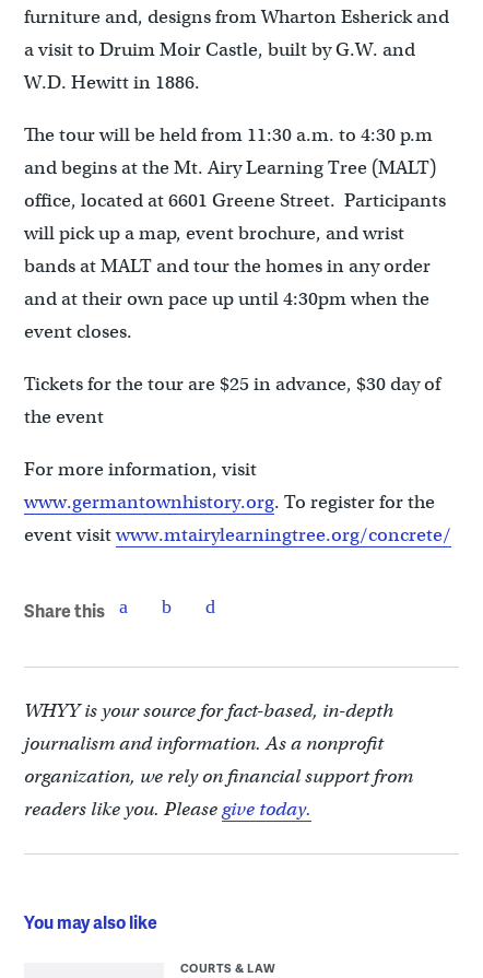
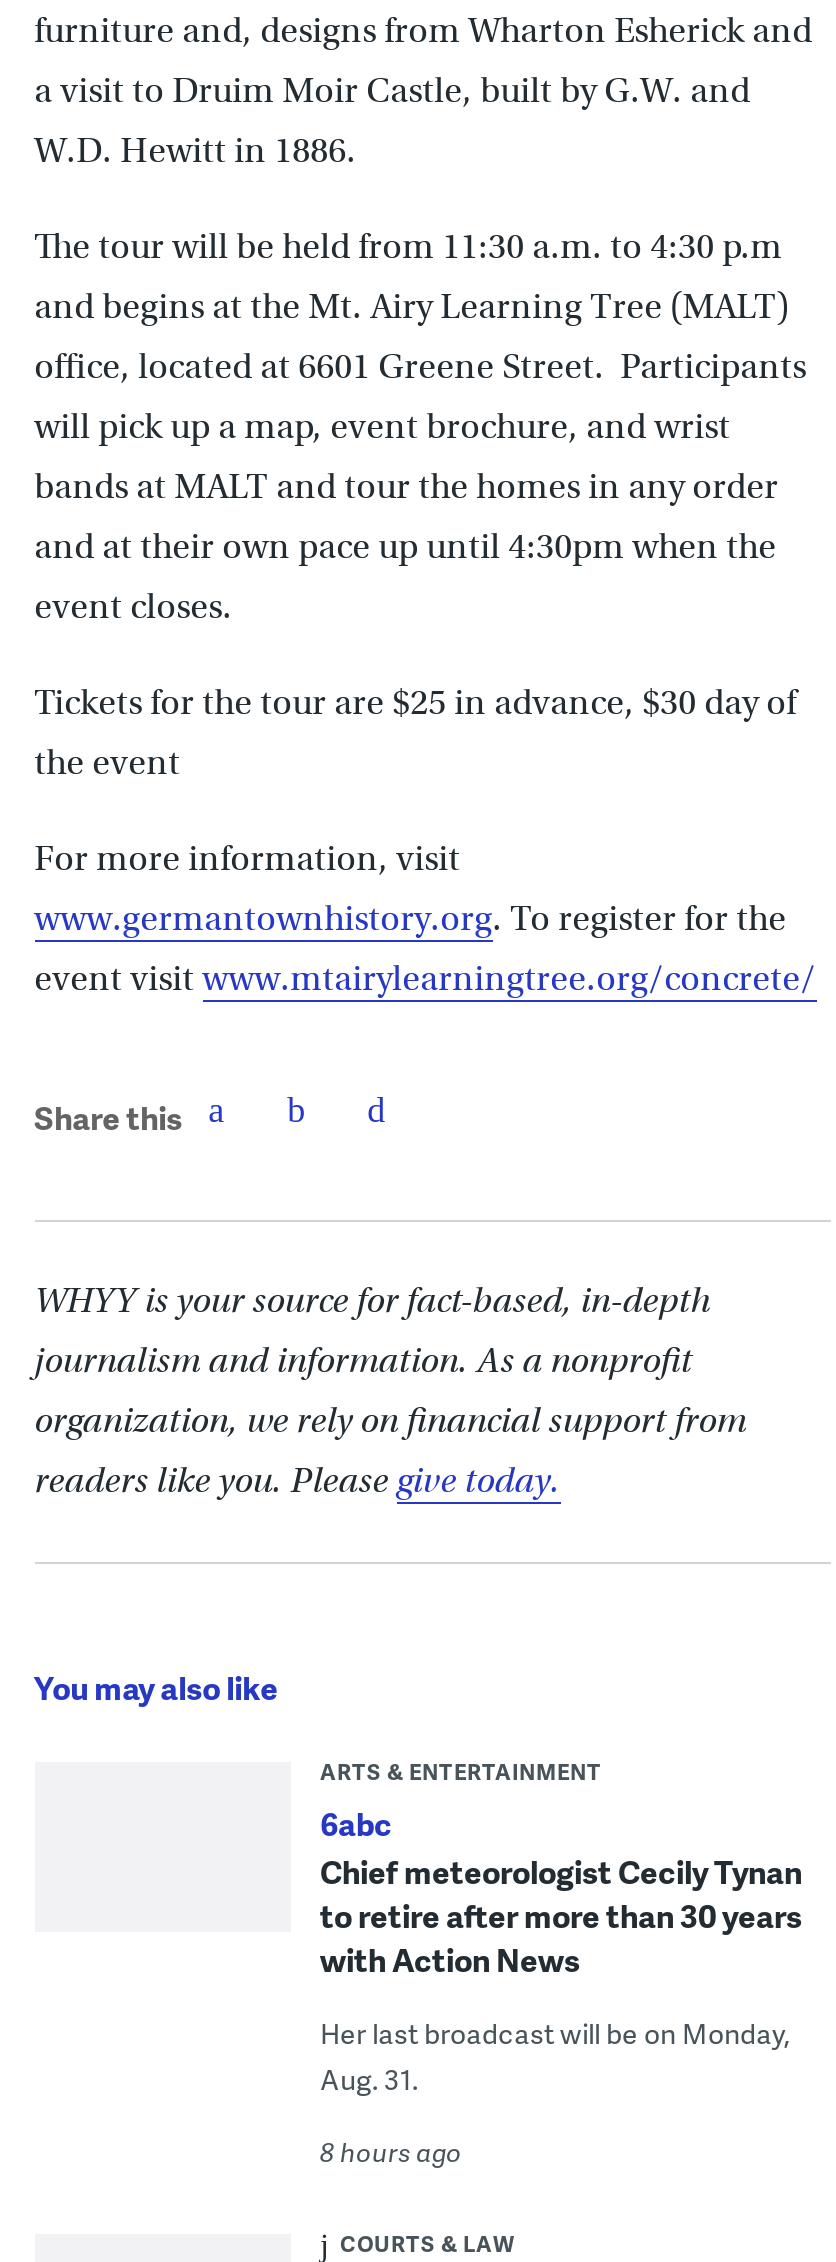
+ ARTS & ENTERTAINMENT
+ 6abc
+ Chief meteorologist Cecily Tynan
+ to retire after more than 30 years
+ with Action News
+ Her last broadcast will be on Monday,
+ Aug. 31.
+ 8 hours ago
